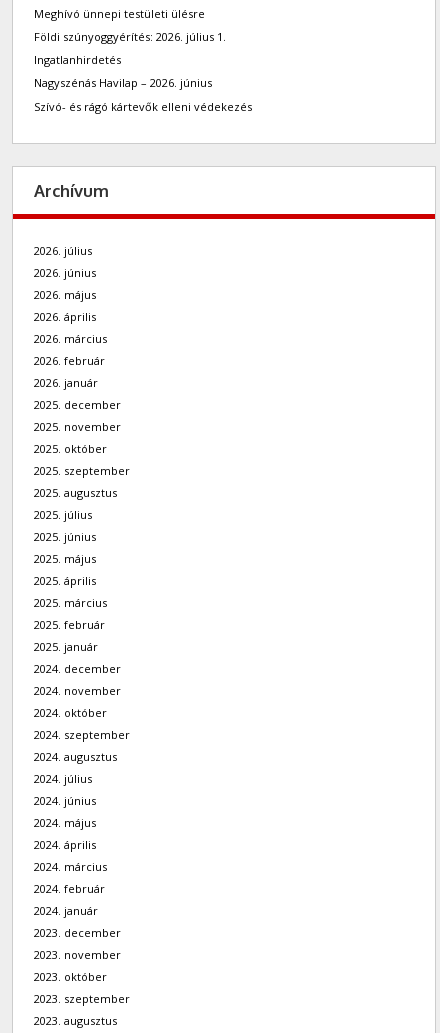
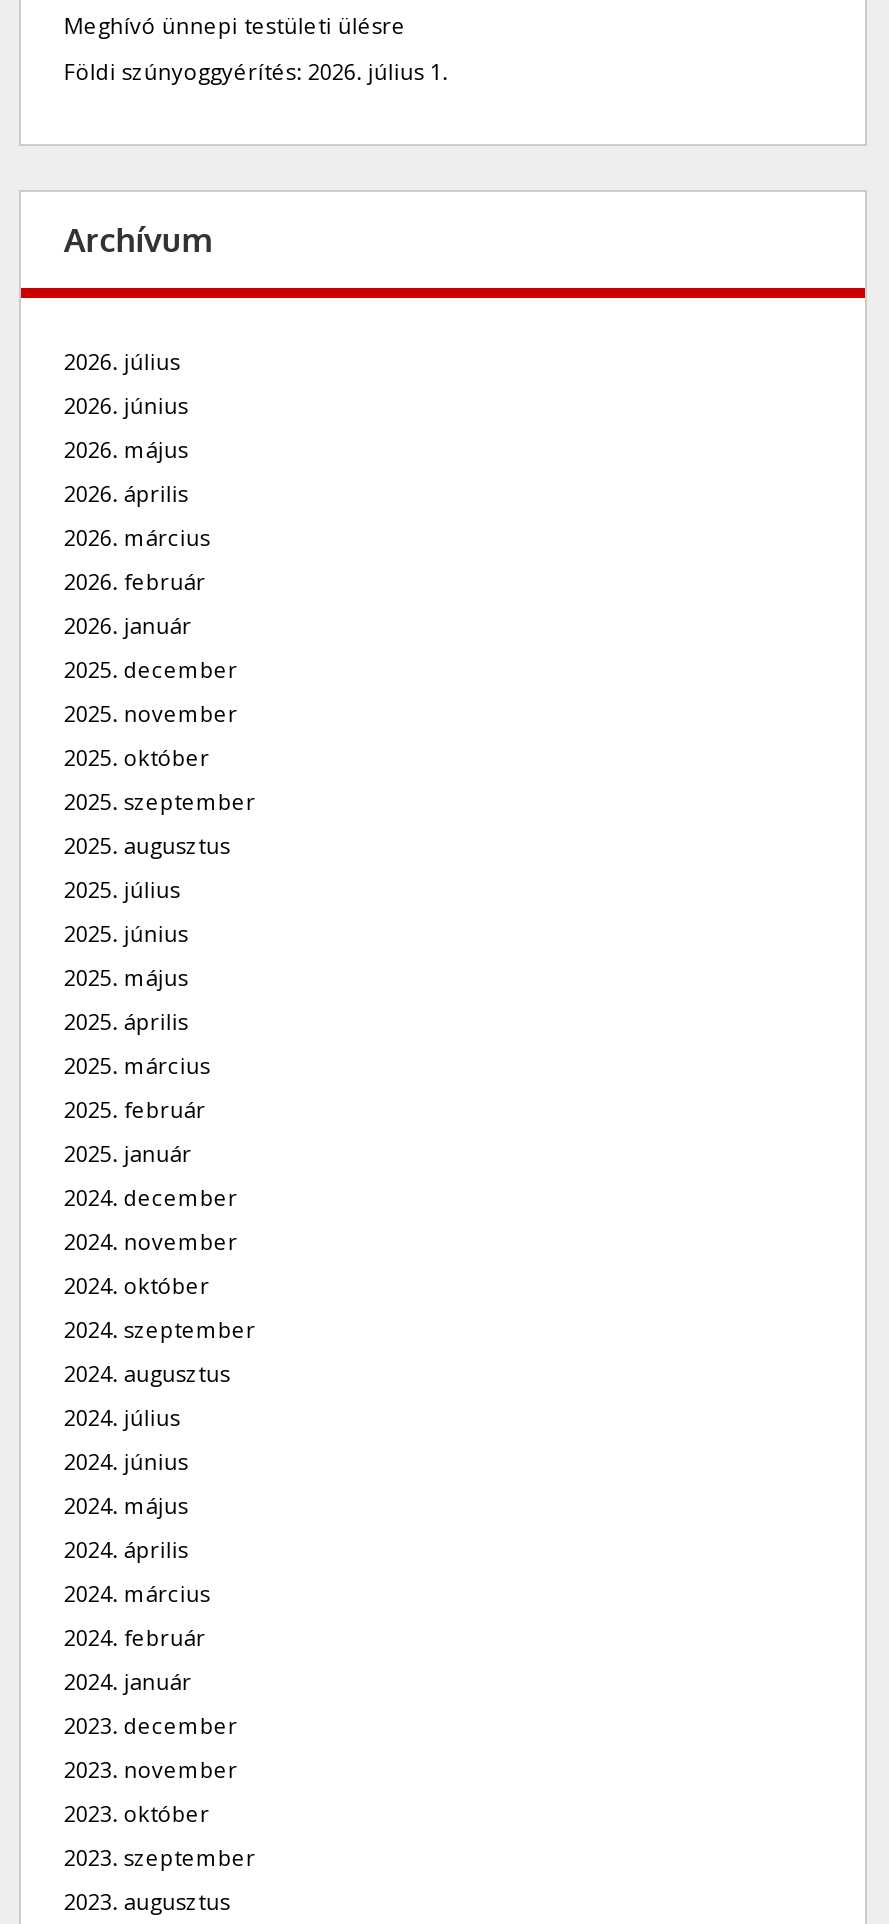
- Ingatlanhirdetés
- Nagyszénás Havilap – 2026. június
- Szívó- és rágó kártevők elleni védekezés
